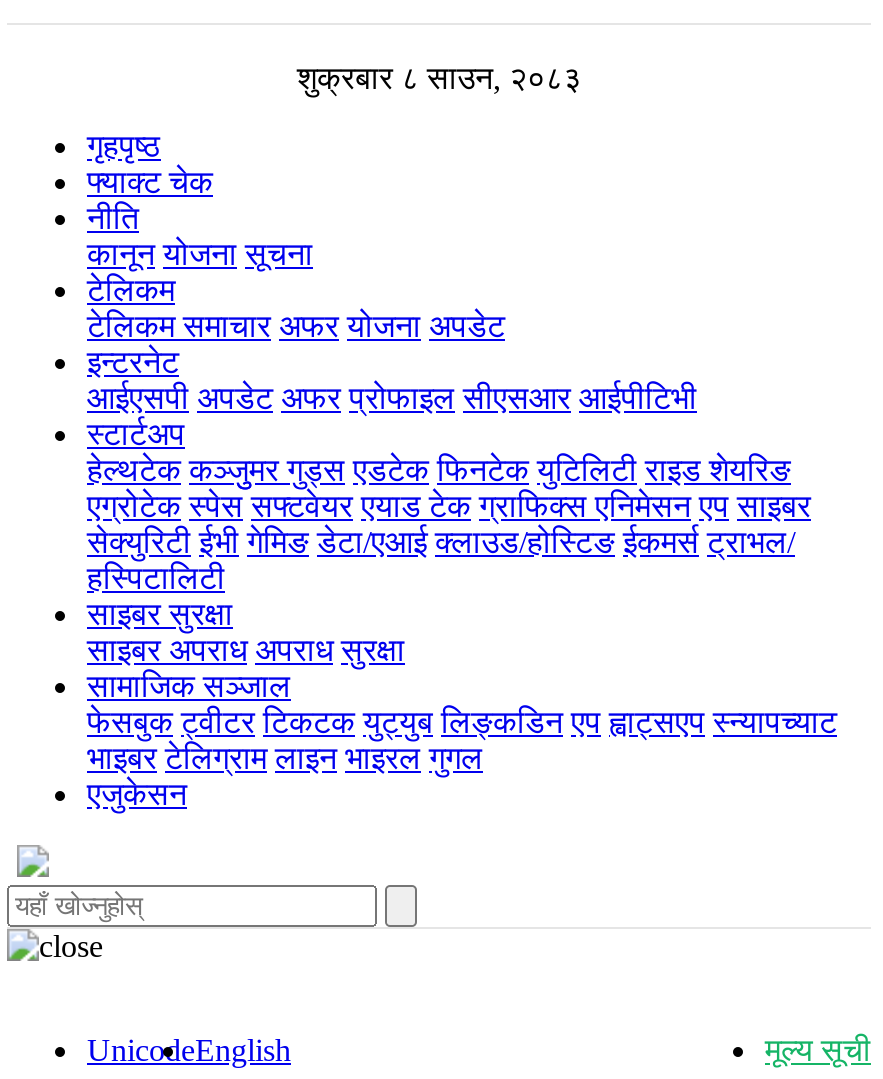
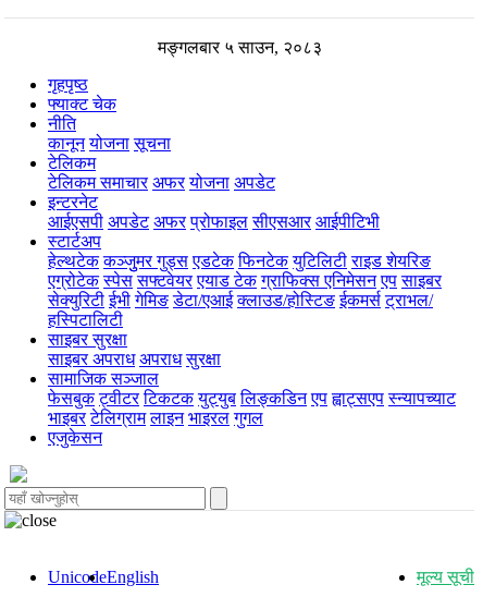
- शुक्रबार ८ साउन, २०८३
+ मङ्गलबार ५ साउन, २०८३
